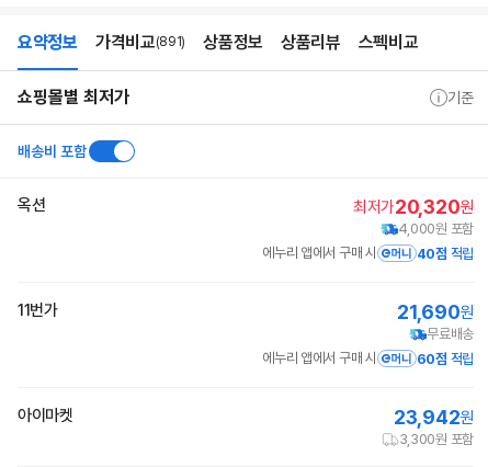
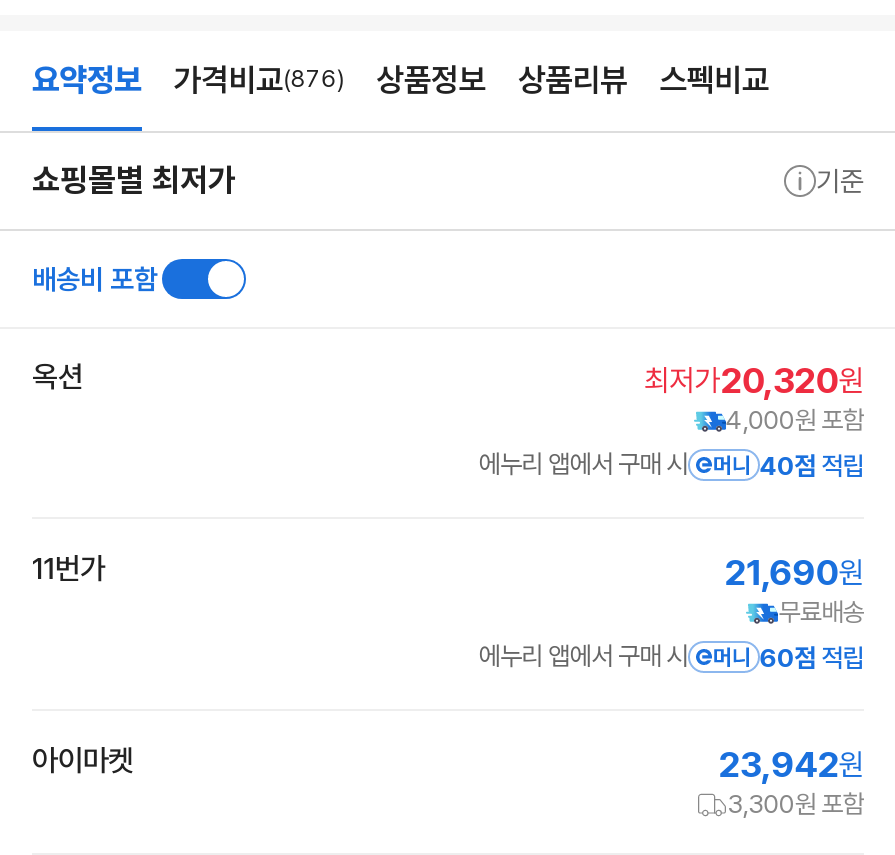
- 요약정보 가격비교(891) 상품정보 상품리뷰 스펙비교
+ 요약정보 가격비교(876) 상품정보 상품리뷰 스펙비교
